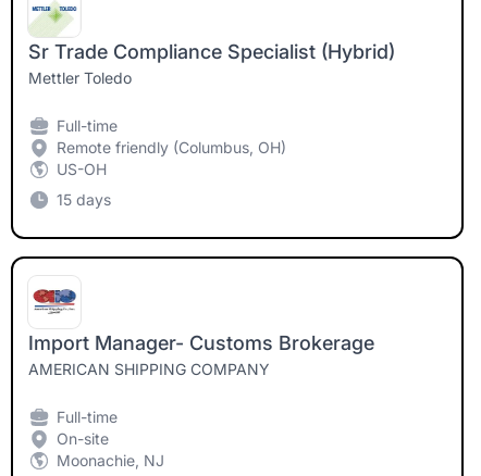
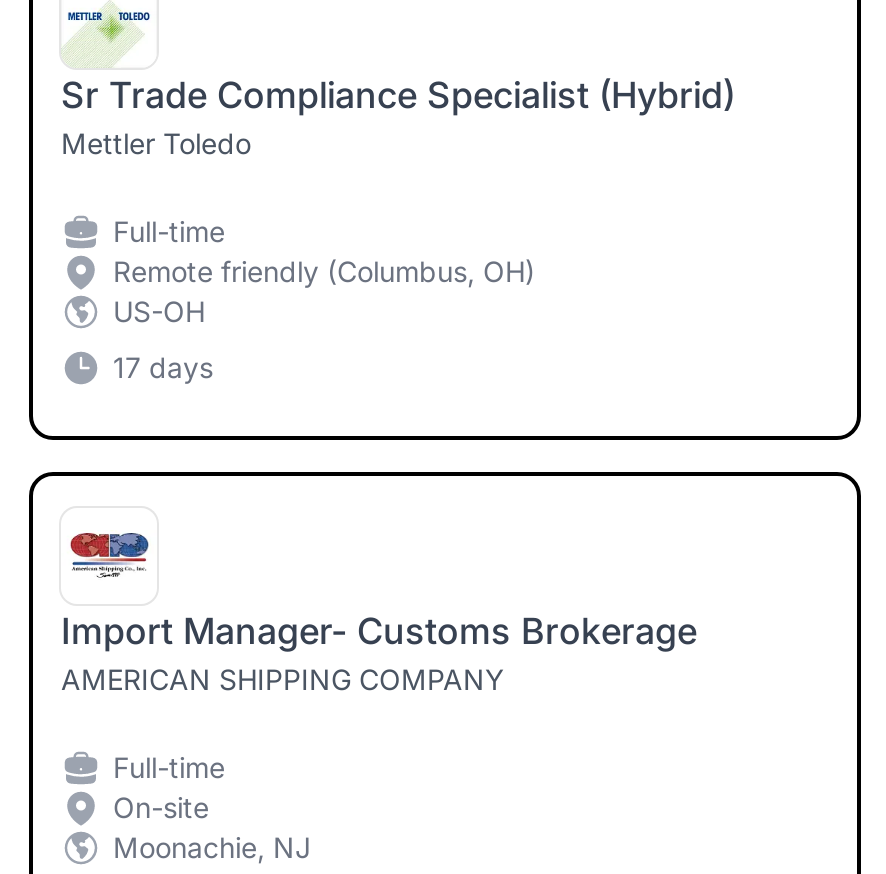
- 15 days
+ 17 days
